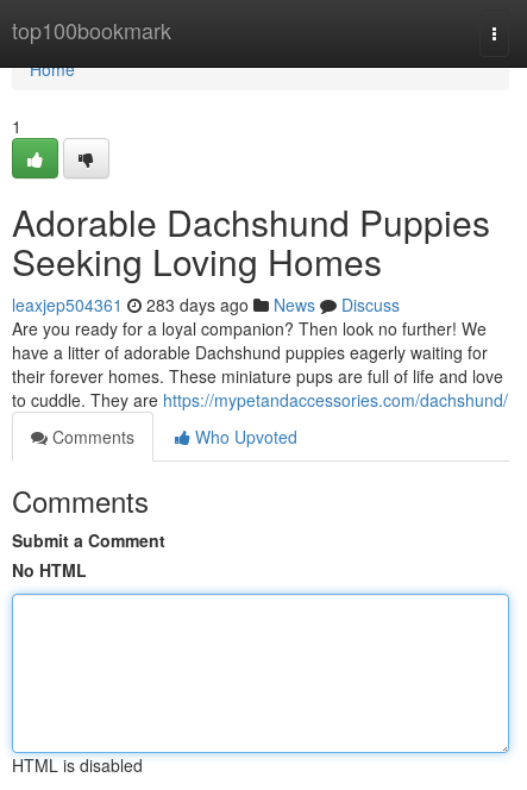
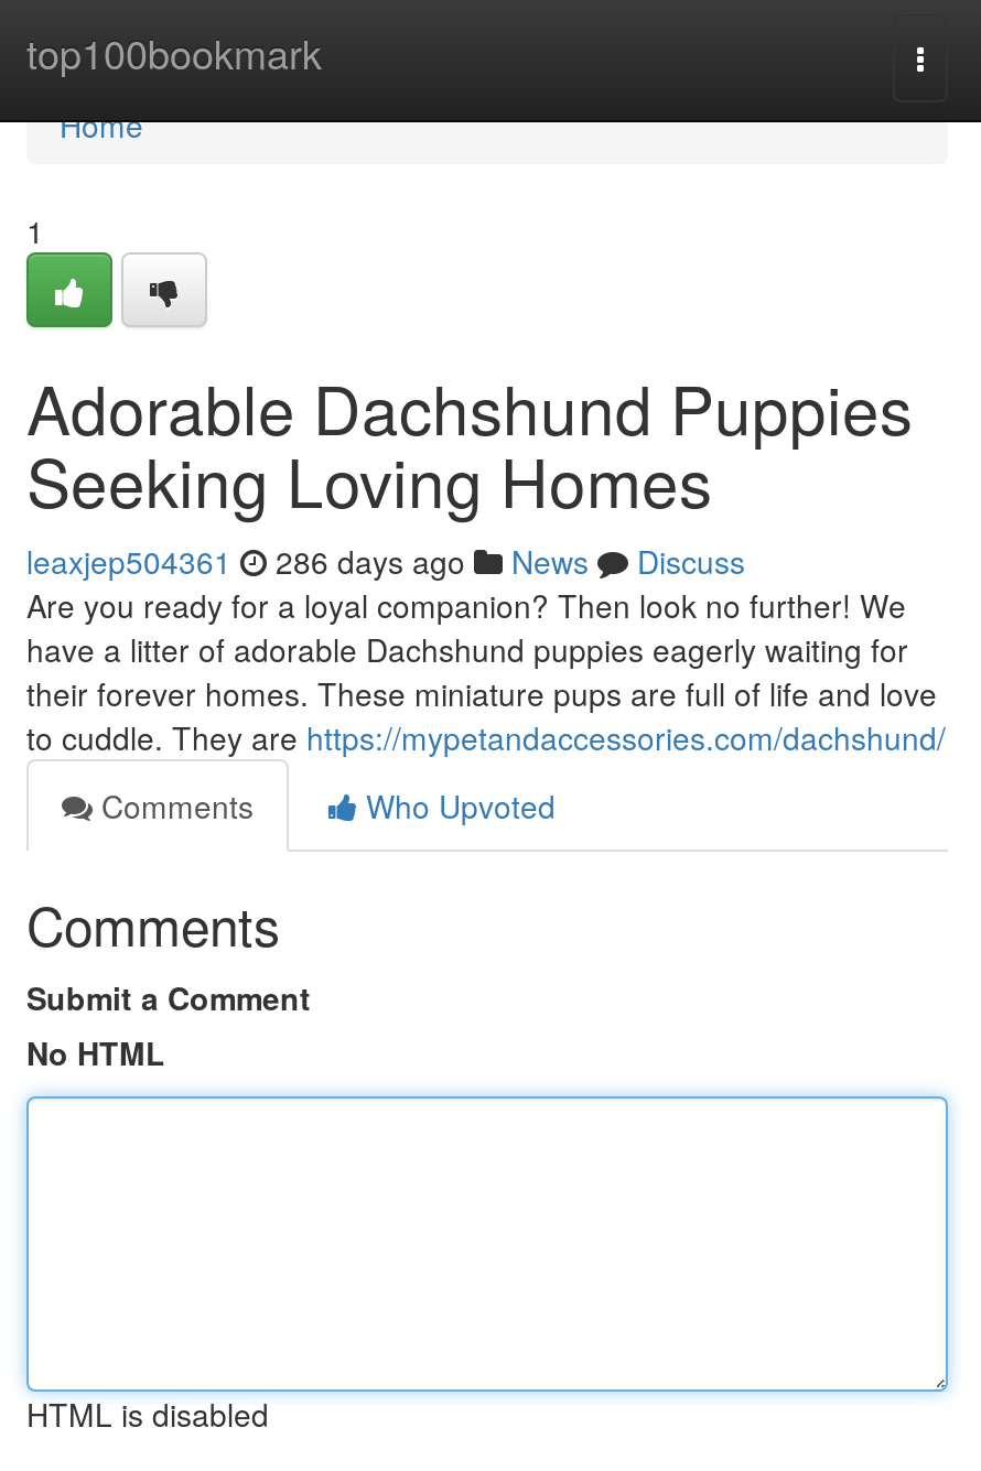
- leaxjep504361 283 days ago News Discuss
+ leaxjep504361 286 days ago News Discuss
